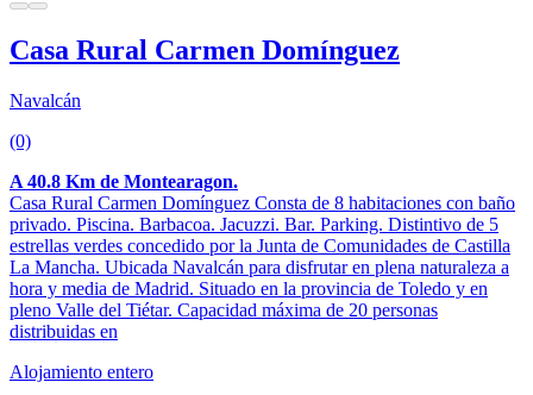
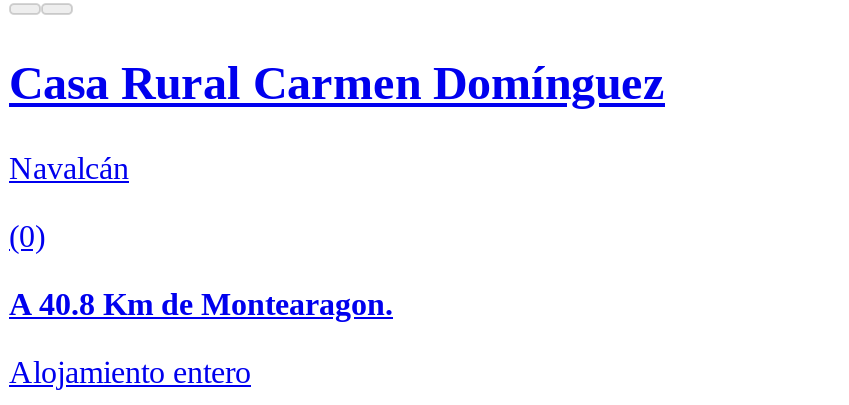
- Casa Rural Carmen Domínguez Consta de 8 habitaciones con baño
- privado. Piscina. Barbacoa. Jacuzzi. Bar. Parking. Distintivo de 5
- estrellas verdes concedido por la Junta de Comunidades de Castilla
- La Mancha. Ubicada Navalcán para disfrutar en plena naturaleza a
- hora y media de Madrid. Situado en la provincia de Toledo y en
- pleno Valle del Tiétar. Capacidad máxima de 20 personas
- distribuidas en
